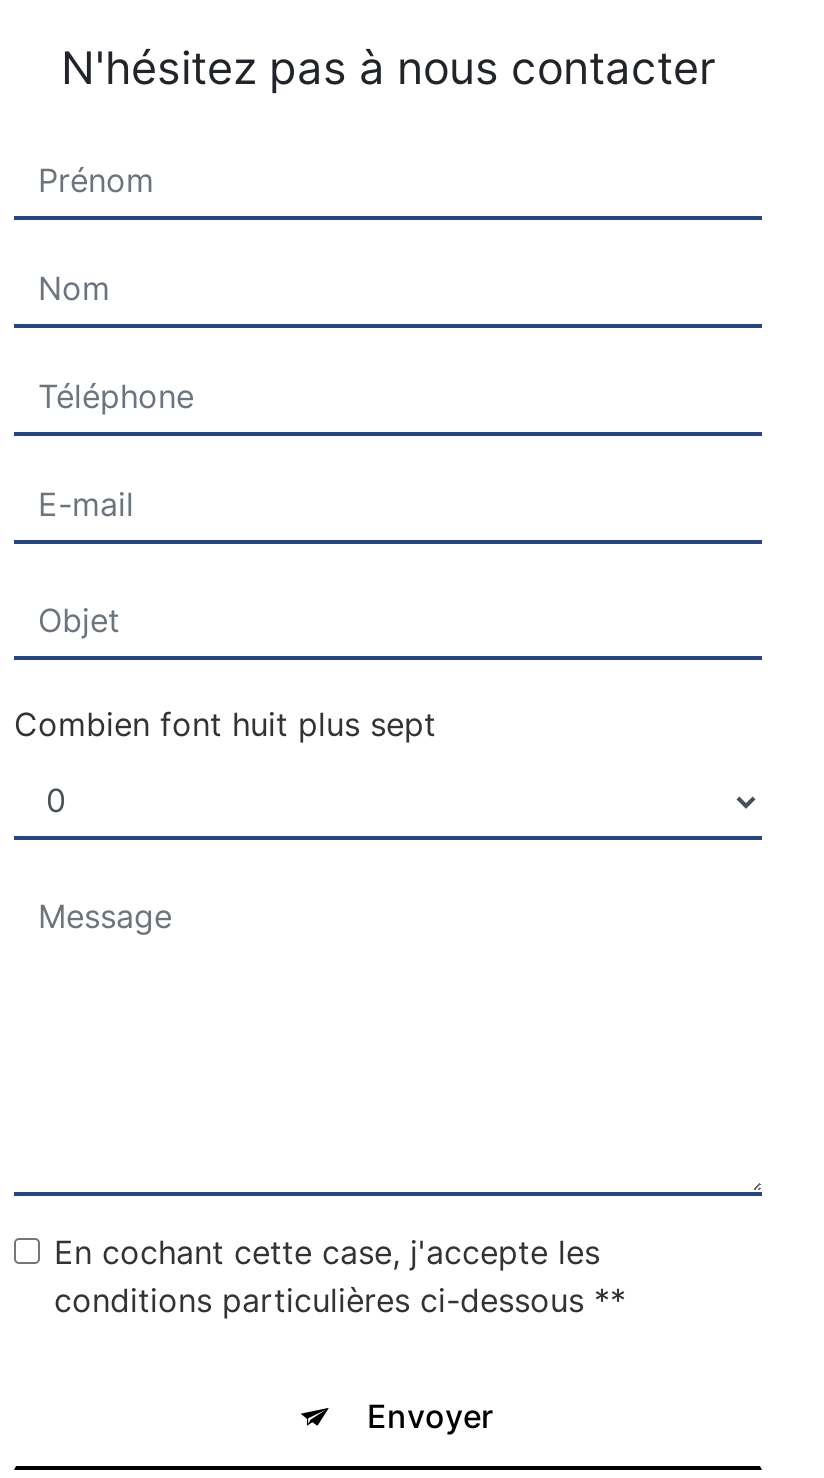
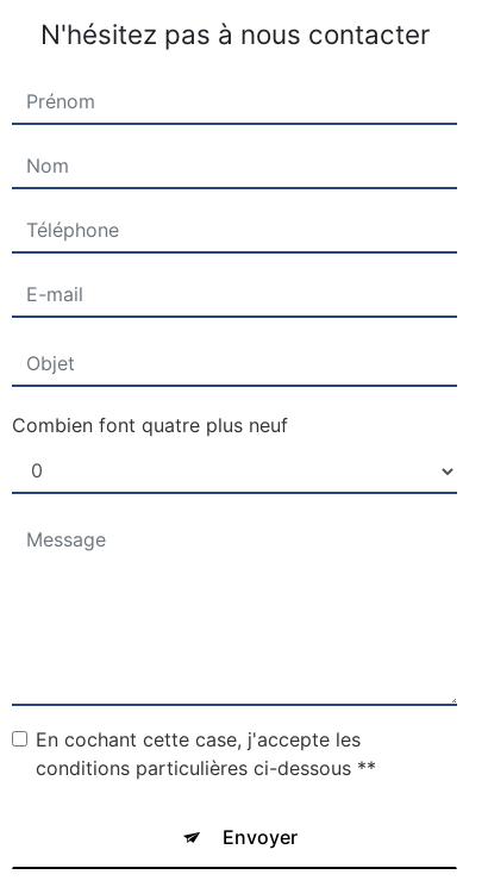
- Combien font huit plus sept
+ Combien font quatre plus neuf
